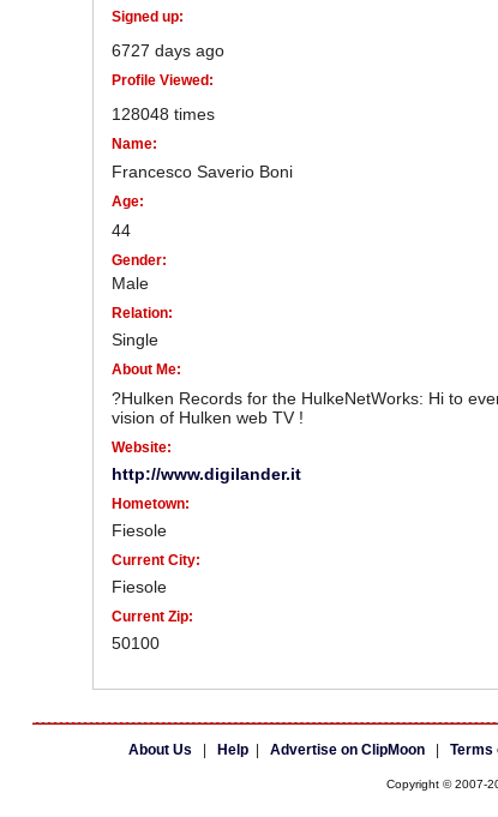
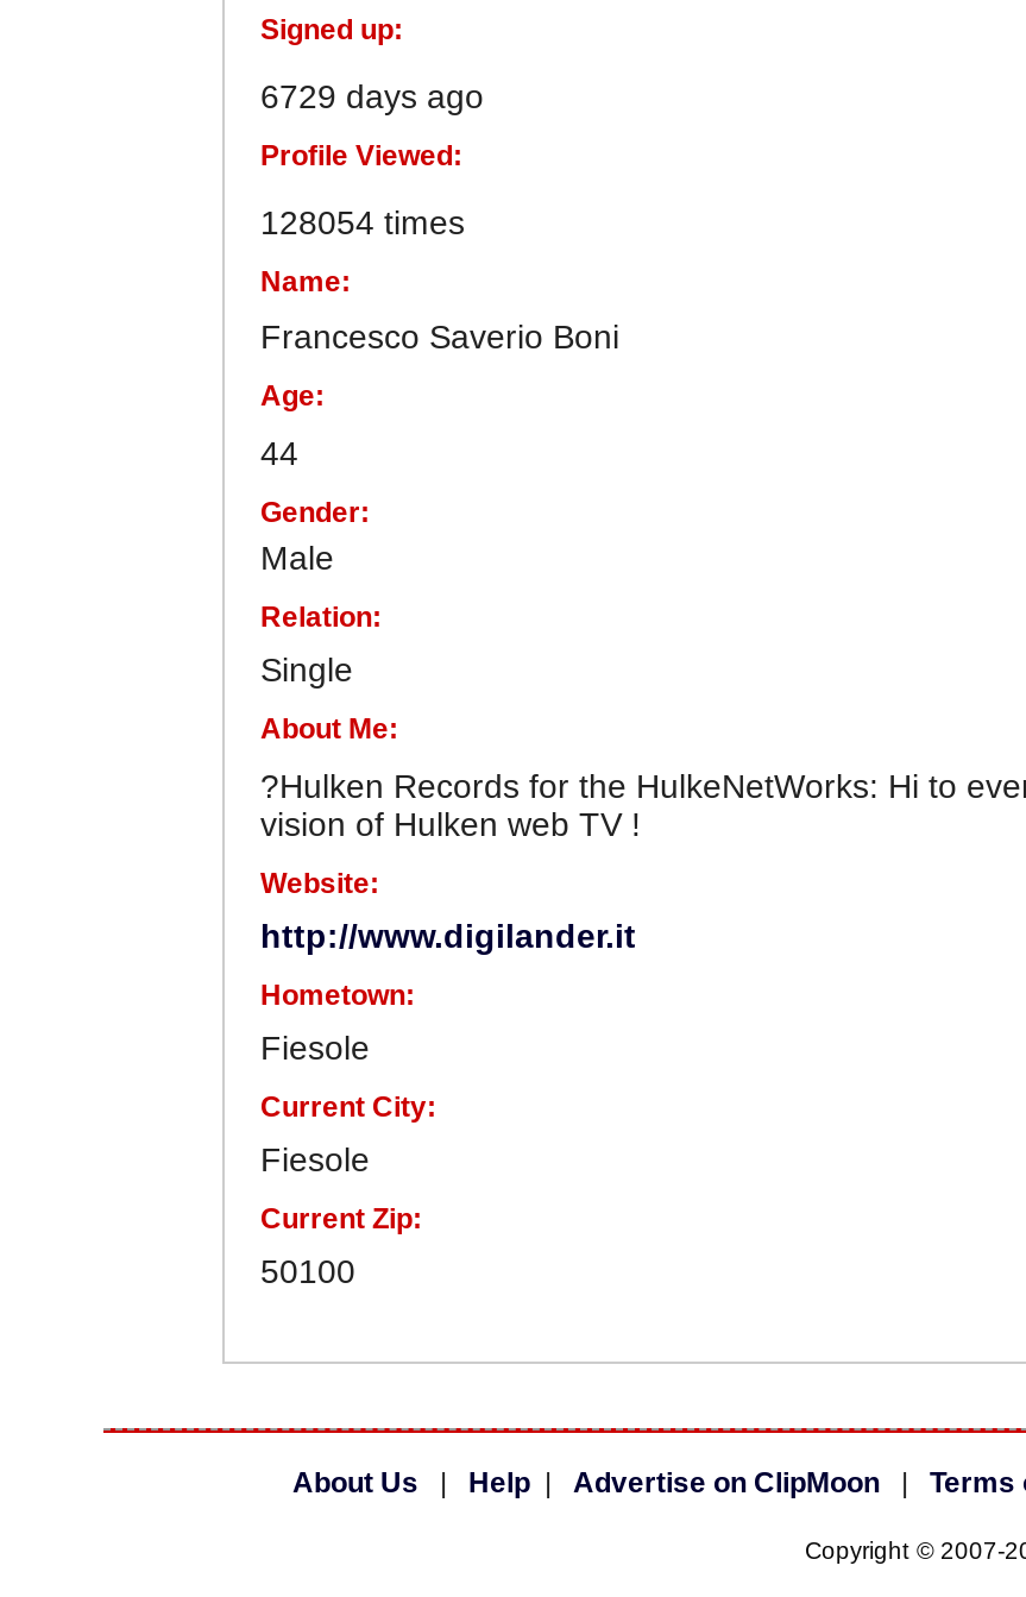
- 6727 days ago
+ 6729 days ago

- 128048 times
+ 128054 times
